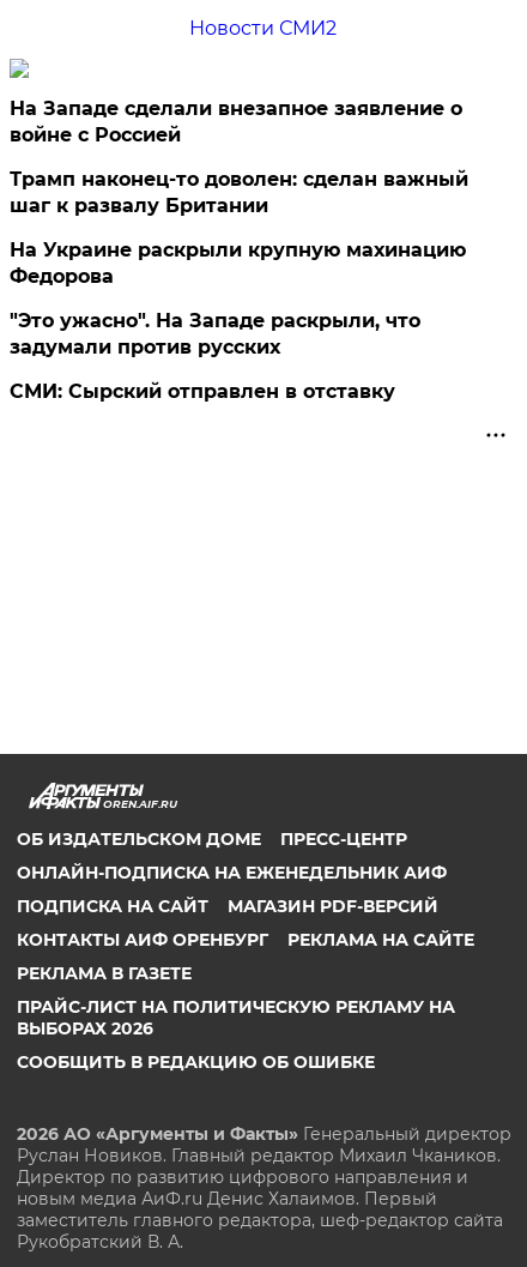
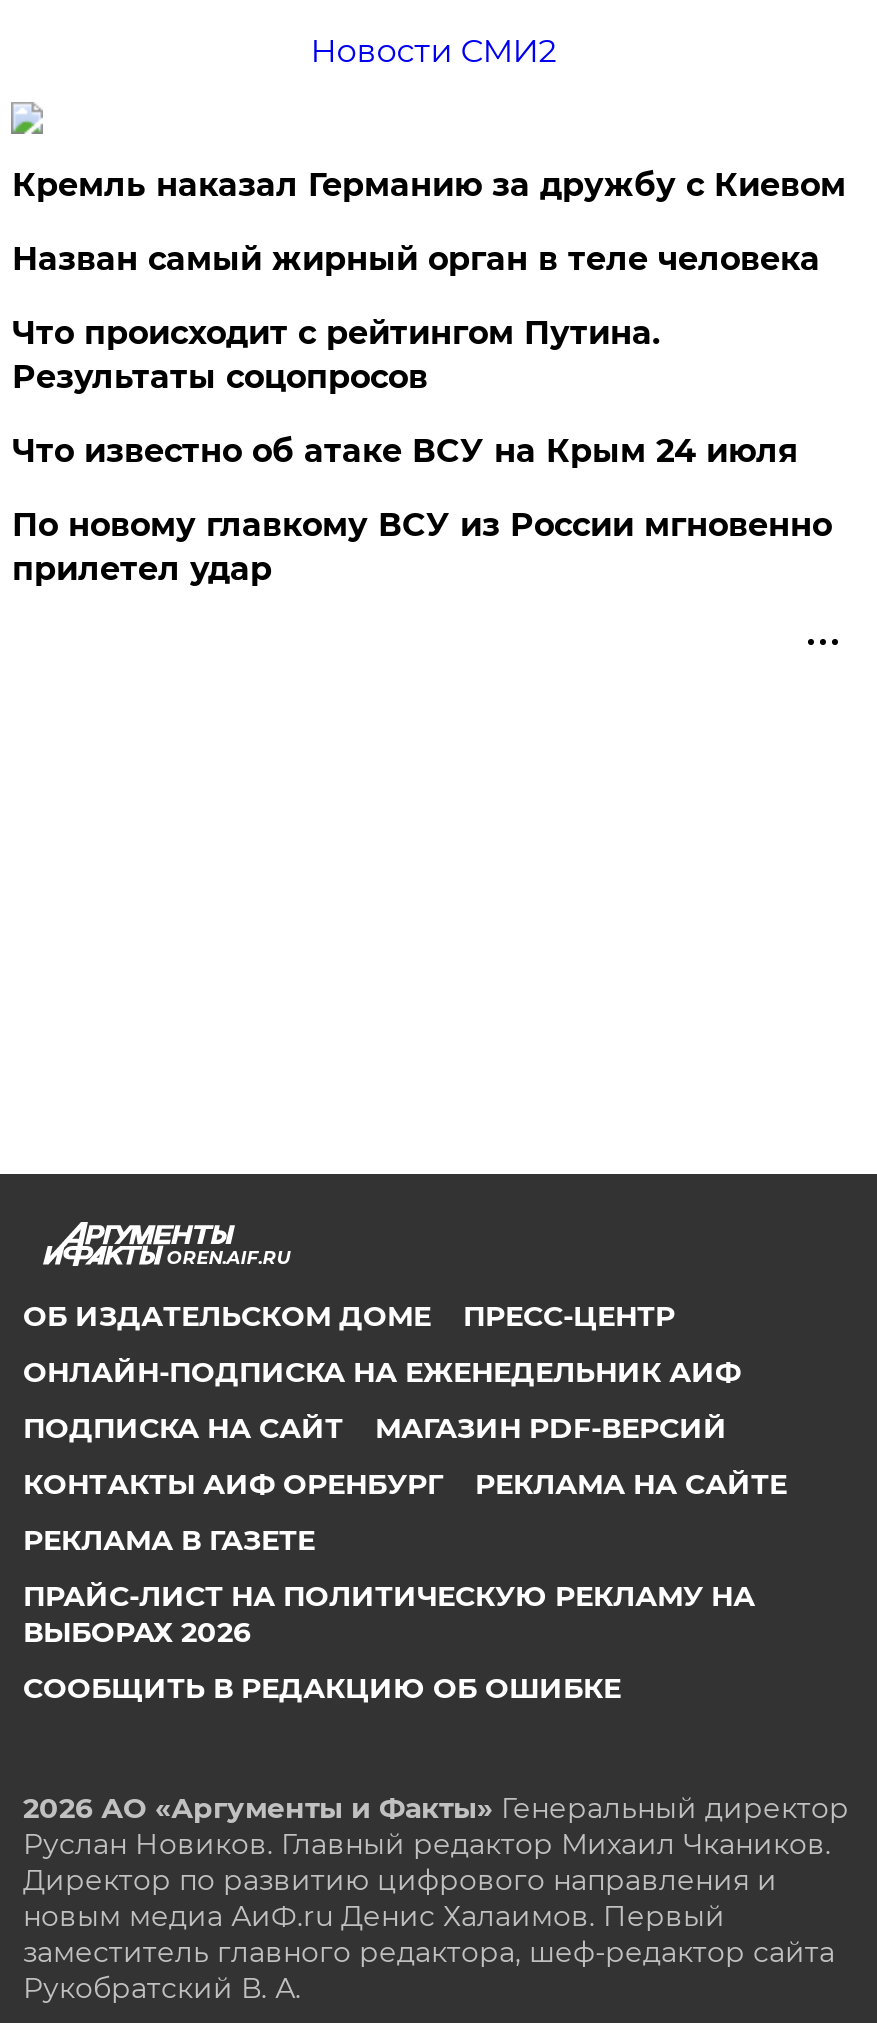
- На Западе сделали внезапное заявление о
- войне с Россией
+ Кремль наказал Германию за дружбу с Киевом

- Трамп наконец-то доволен: сделан важный
- шаг к развалу Британии
+ Назван самый жирный орган в теле человека

- На Украине раскрыли крупную махинацию
- Федорова
+ Что происходит с рейтингом Путина.
+ Результаты соцопросов

- "Это ужасно". На Западе раскрыли, что
- задумали против русских
+ Что известно об атаке ВСУ на Крым 24 июля

- СМИ: Сырский отправлен в отставку
+ По новому главкому ВСУ из России мгновенно
+ прилетел удар
